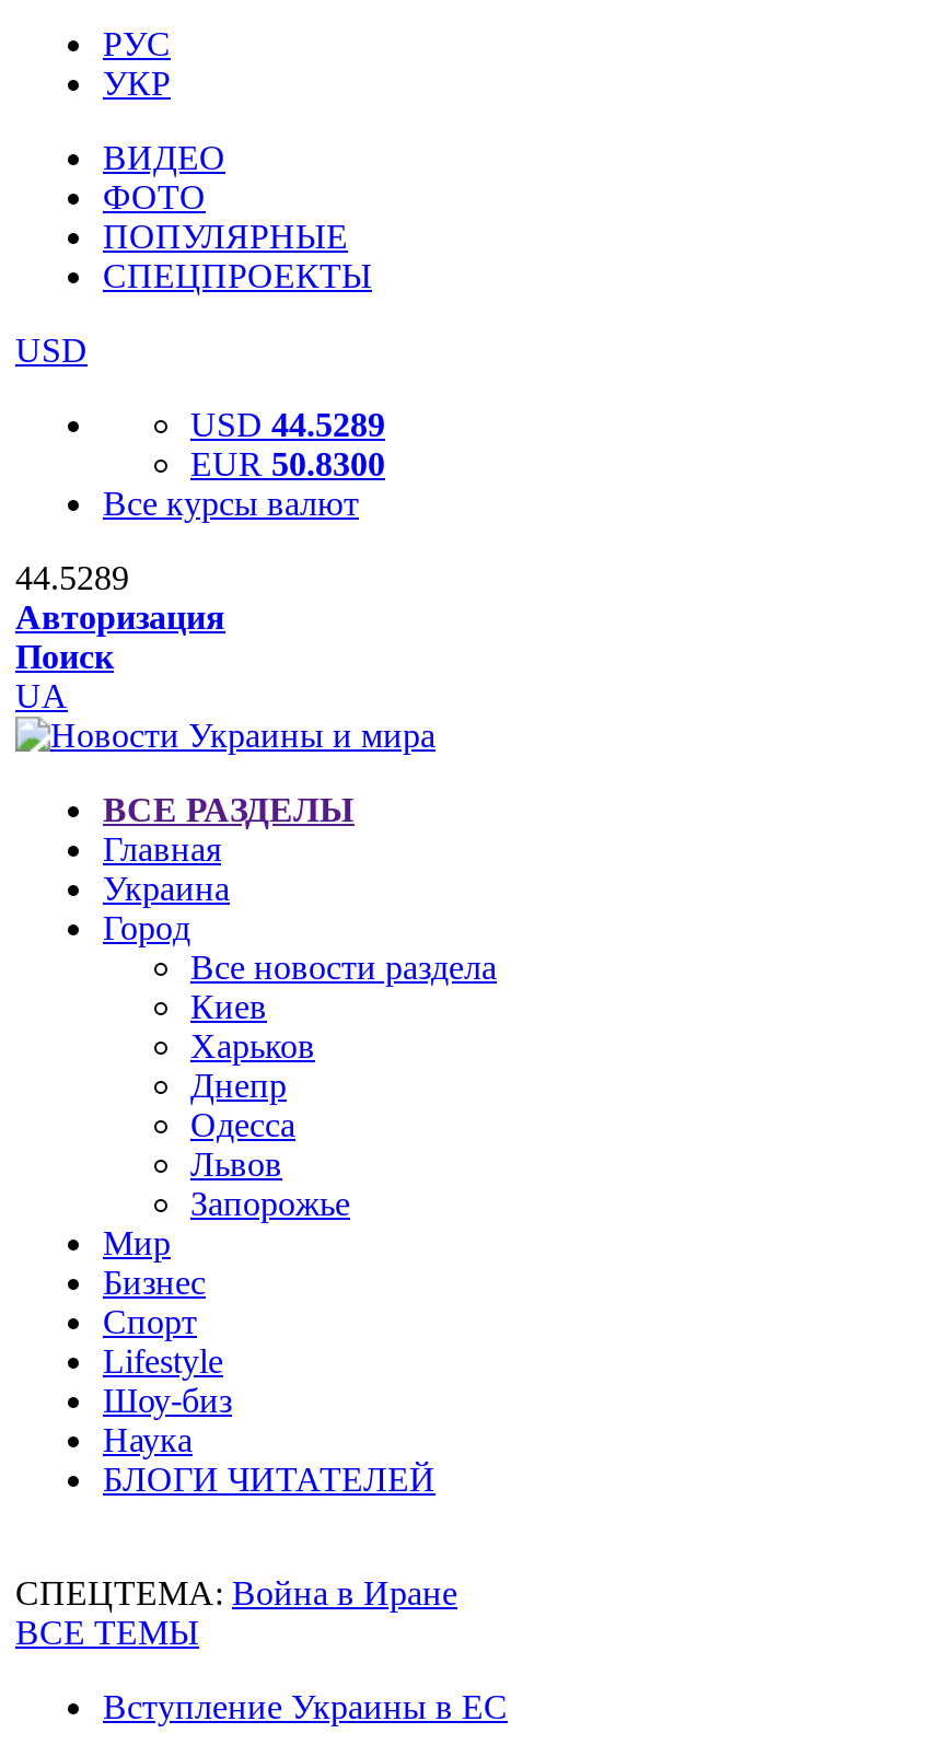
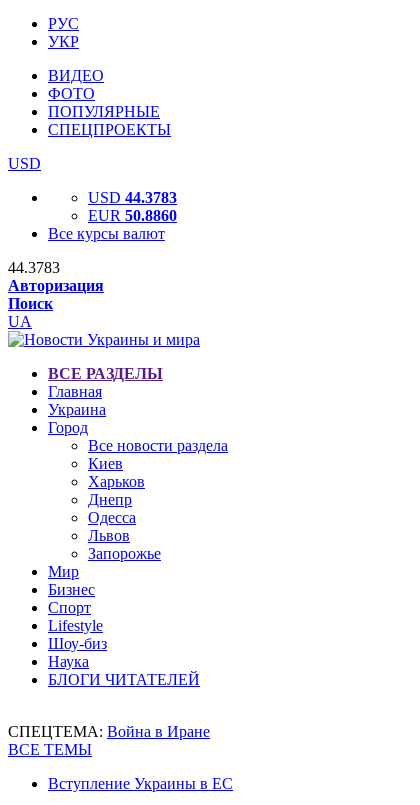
- USD 44.5289
+ USD 44.3783

- EUR 50.8300
+ EUR 50.8860

- 44.5289
+ 44.3783
